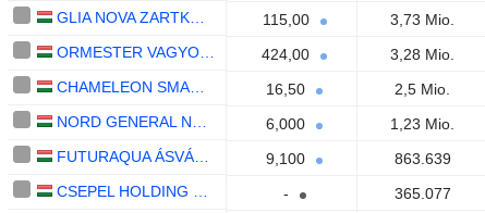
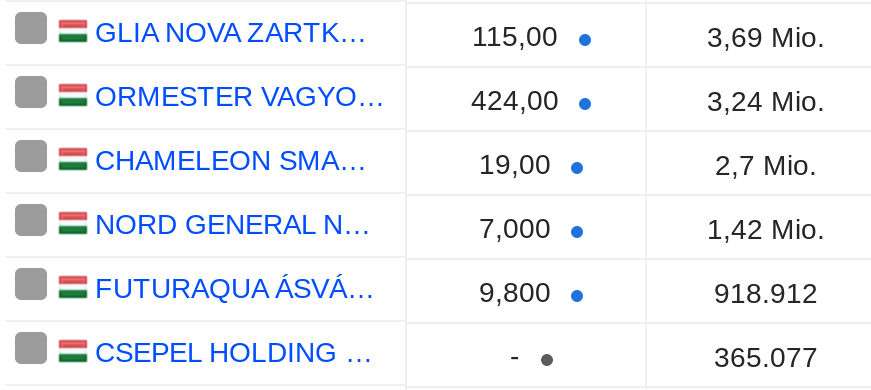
- 3,73 Mio.
+ 3,69 Mio.

- 3,28 Mio.
+ 3,24 Mio.

- 16,50
+ 19,00

- 2,5 Mio.
+ 2,7 Mio.

- 6,000
+ 7,000

- 1,23 Mio.
+ 1,42 Mio.

- 9,100
+ 9,800

- 863.639
+ 918.912
